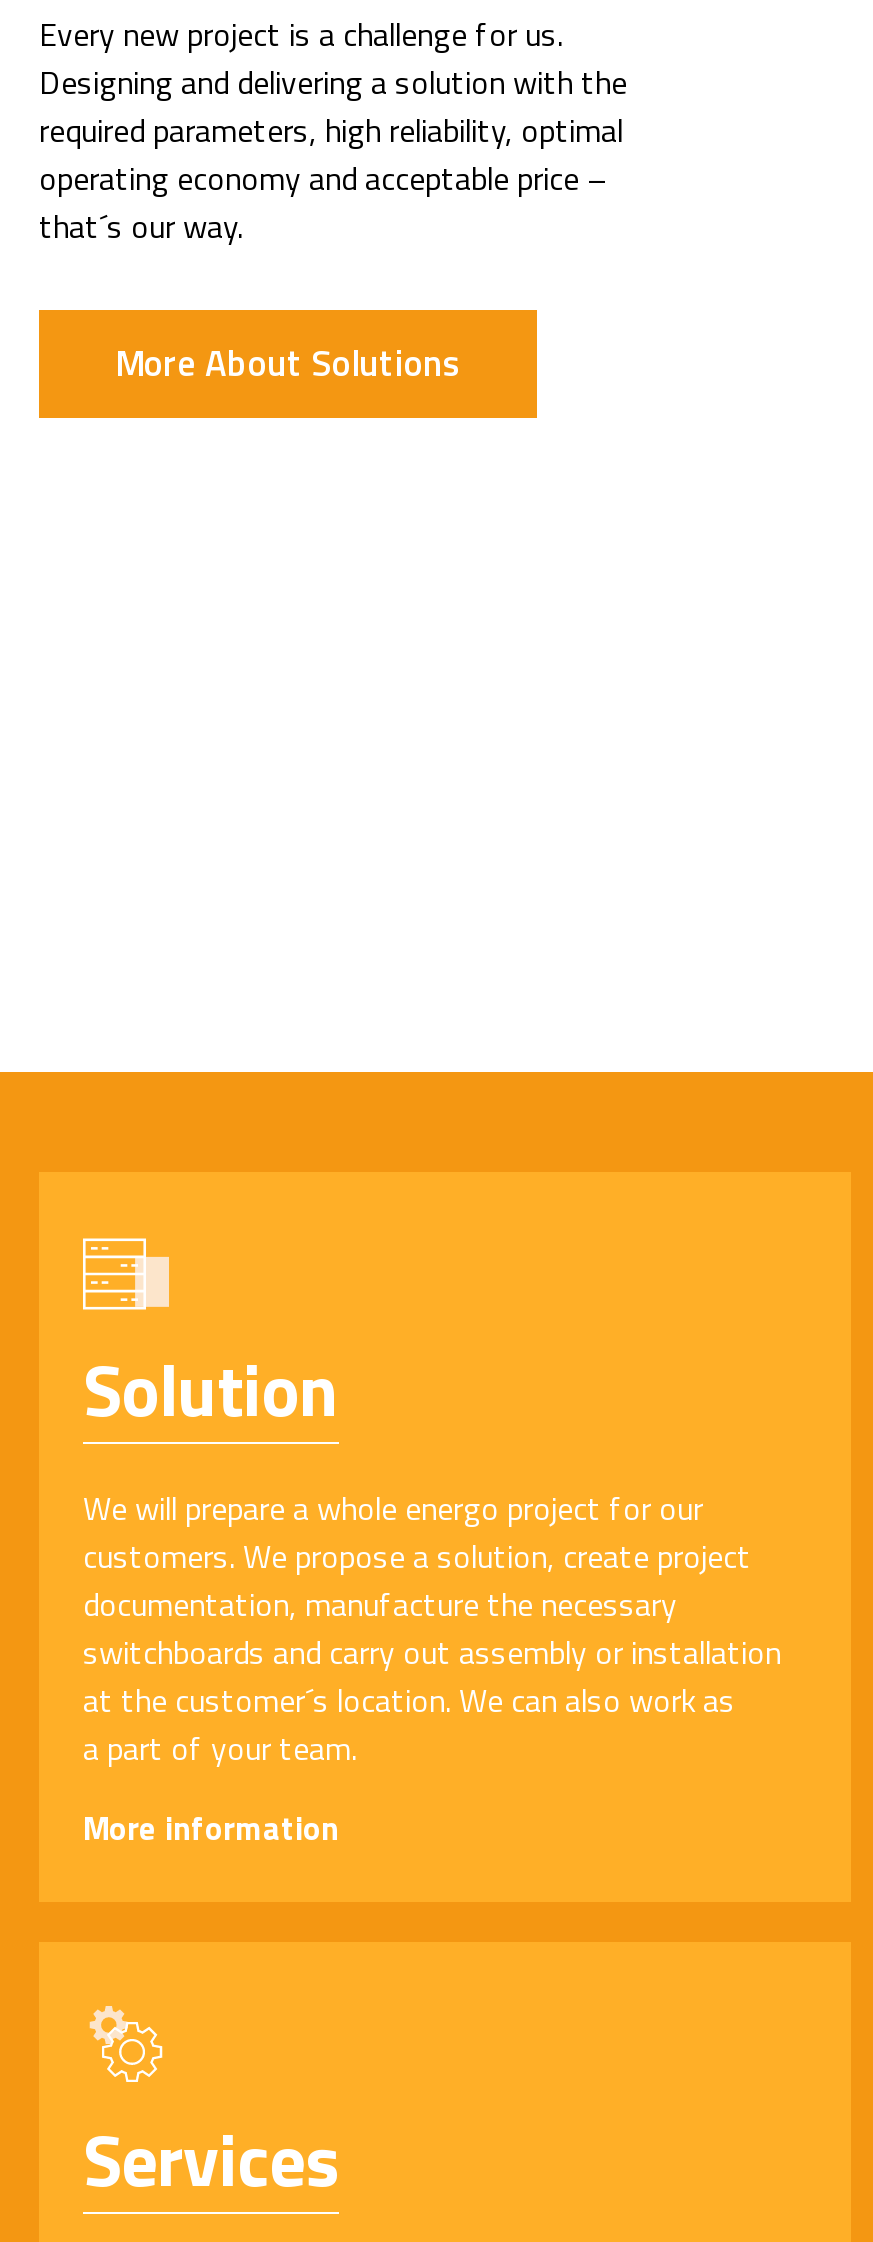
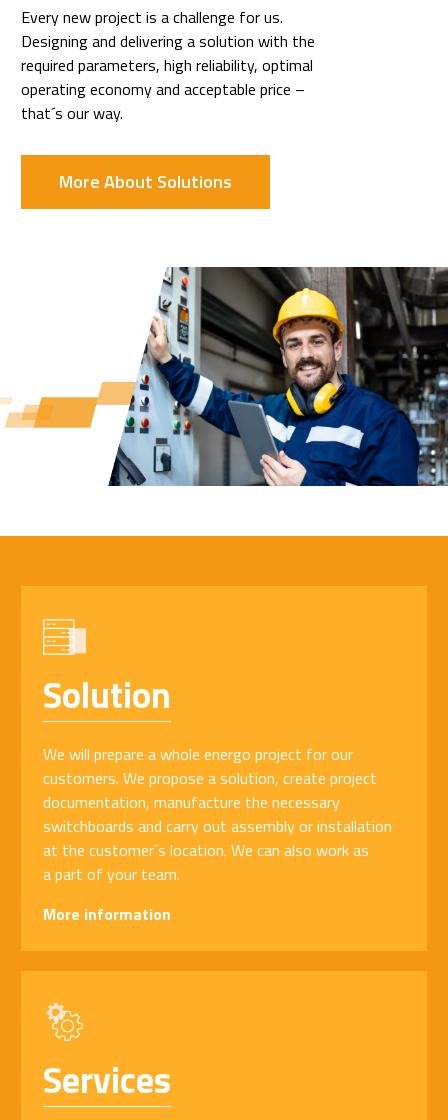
+ [image]
